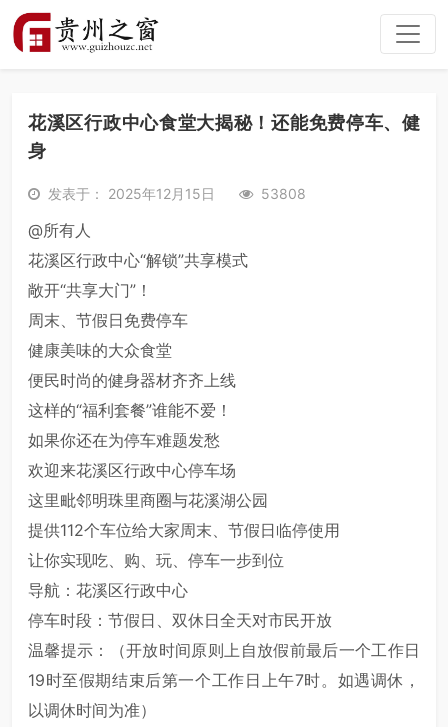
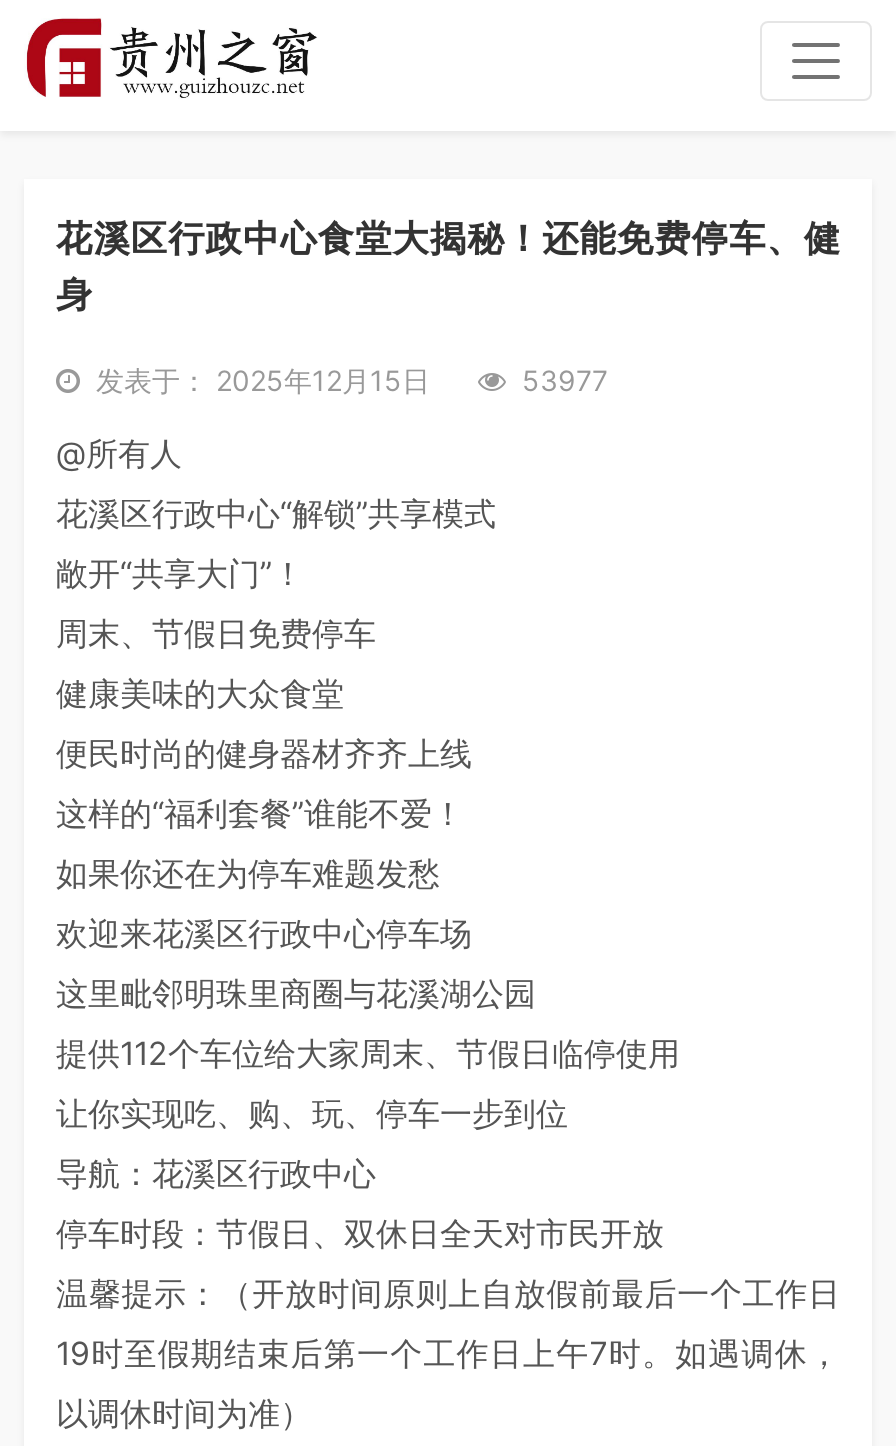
- 53808
+ 53977
